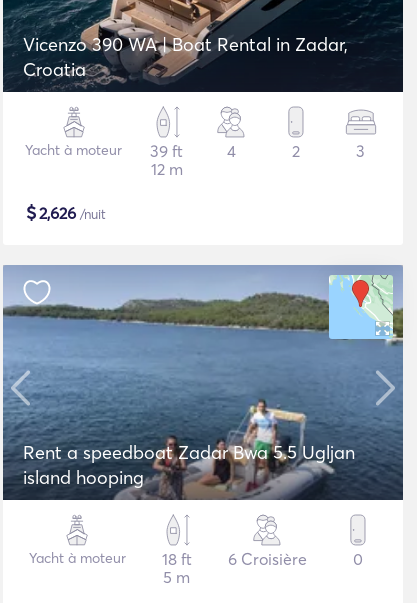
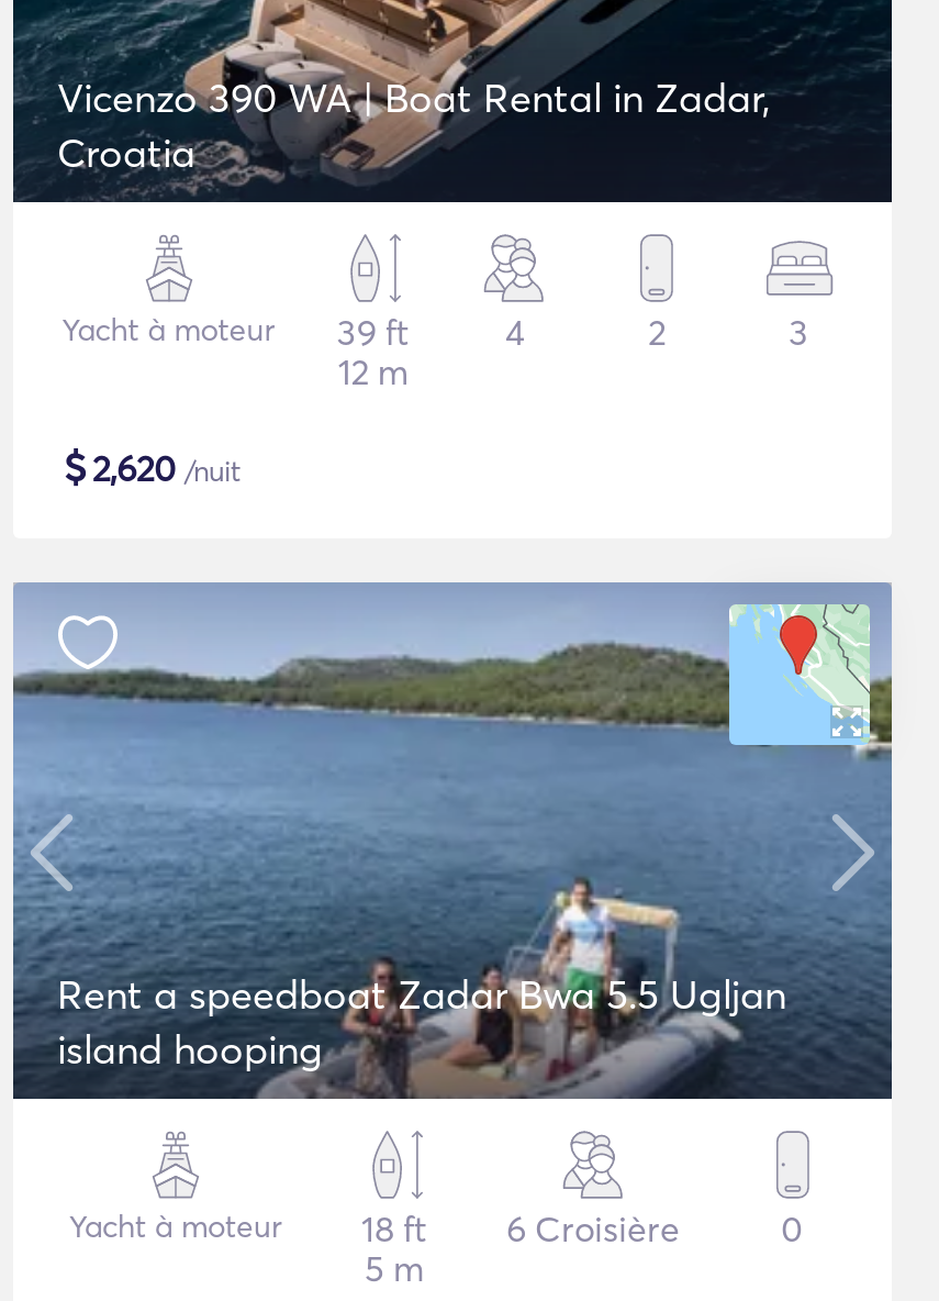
- $2,626 /nuit
+ $2,620 /nuit
